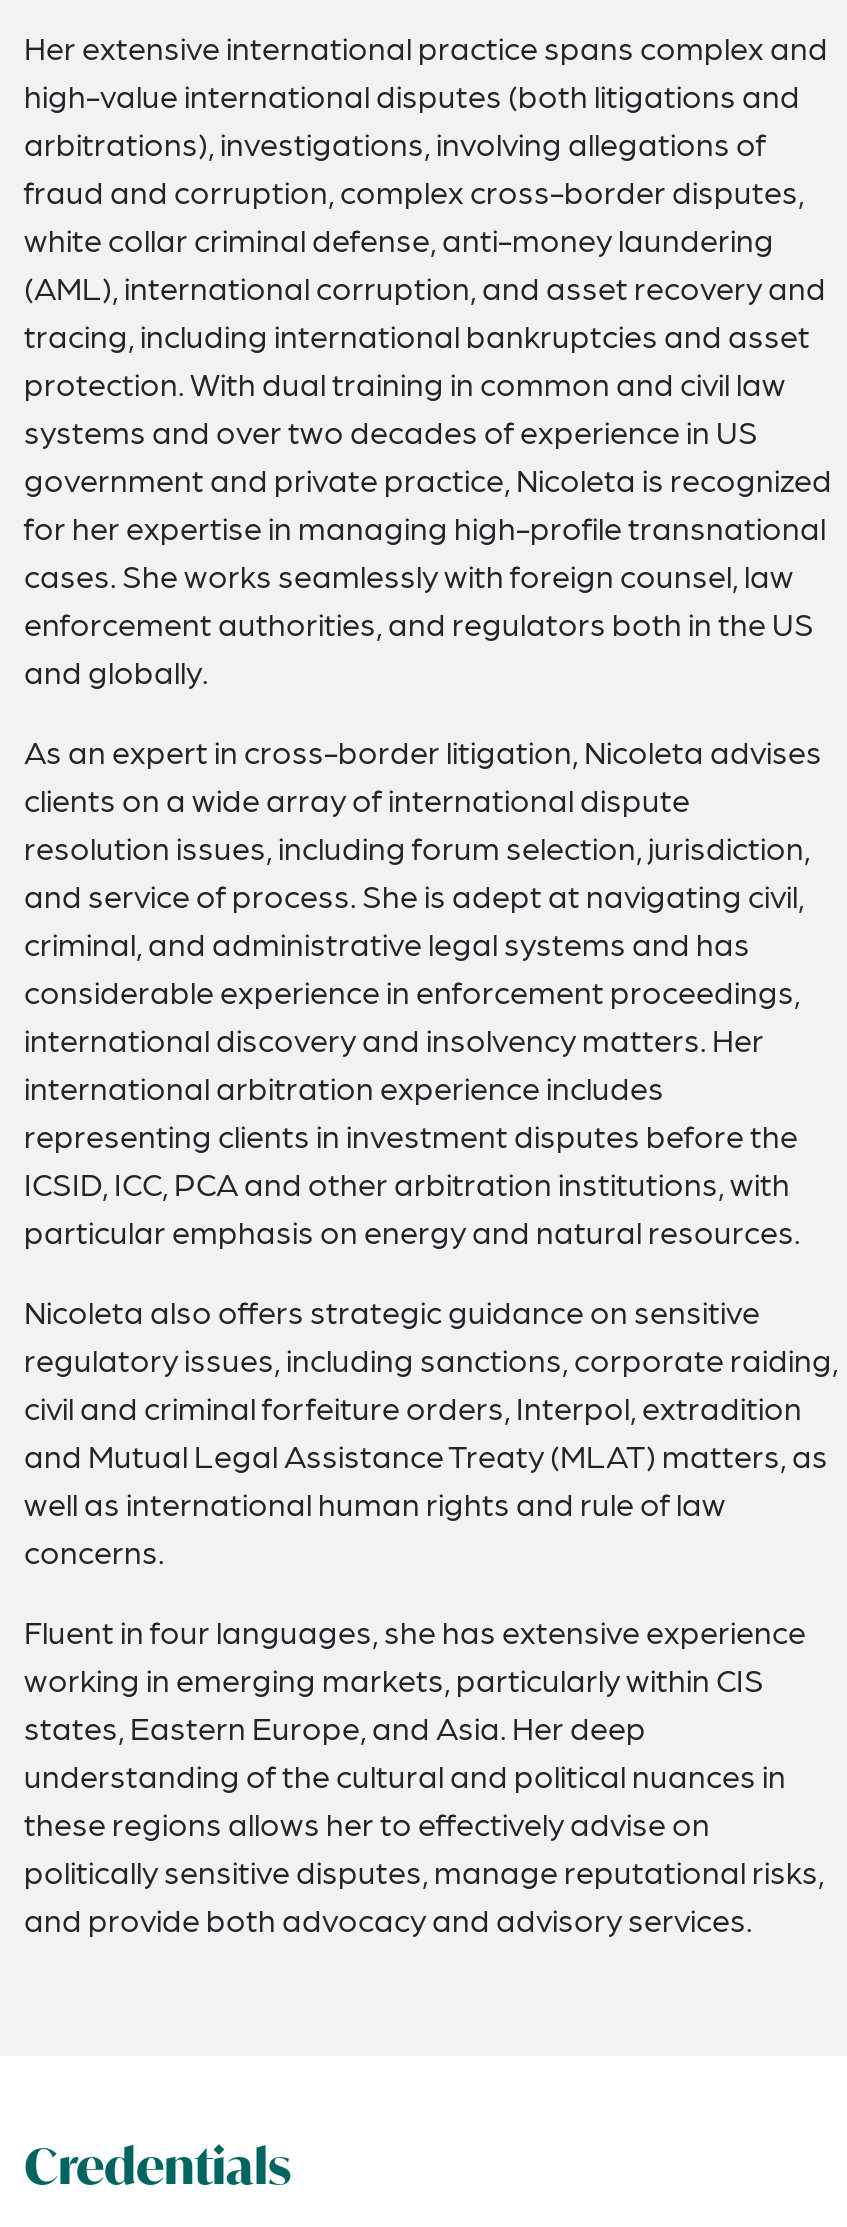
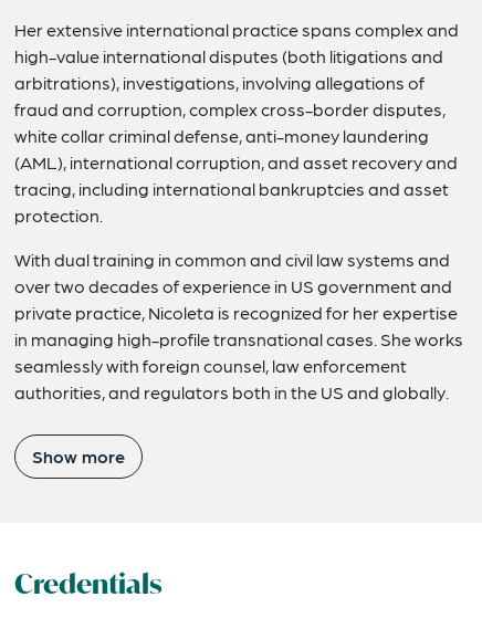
- protection. With dual training in common and civil law
- systems and over two decades of experience in US
- government and private practice, Nicoleta is recognized
- for her expertise in managing high-profile transnational
- cases. She works seamlessly with foreign counsel, law
- enforcement authorities, and regulators both in the US
- and globally.
- As an expert in cross-border litigation, Nicoleta advises
- clients on a wide array of international dispute
- resolution issues, including forum selection, jurisdiction,
- and service of process. She is adept at navigating civil,
- criminal, and administrative legal systems and has
- considerable experience in enforcement proceedings,
- international discovery and insolvency matters. Her
- international arbitration experience includes
- representing clients in investment disputes before the
- ICSID, ICC, PCA and other arbitration institutions, with
- particular emphasis on energy and natural resources.
- Nicoleta also offers strategic guidance on sensitive
- regulatory issues, including sanctions, corporate raiding,
- civil and criminal forfeiture orders, Interpol, extradition
- and Mutual Legal Assistance Treaty (MLAT) matters, as
- well as international human rights and rule of law
- concerns.
- Fluent in four languages, she has extensive experience
- working in emerging markets, particularly within CIS
- states, Eastern Europe, and Asia. Her deep
- understanding of the cultural and political nuances in
- these regions allows her to effectively advise on
- politically sensitive disputes, manage reputational risks,
- and provide both advocacy and advisory services.
+ protection.
+ With dual training in common and civil law systems and
+ over two decades of experience in US government and
+ private practice, Nicoleta is recognized for her expertise
+ in managing high-profile transnational cases. She works
+ seamlessly with foreign counsel, law enforcement
+ authorities, and regulators both in the US and globally.
+ Show more
